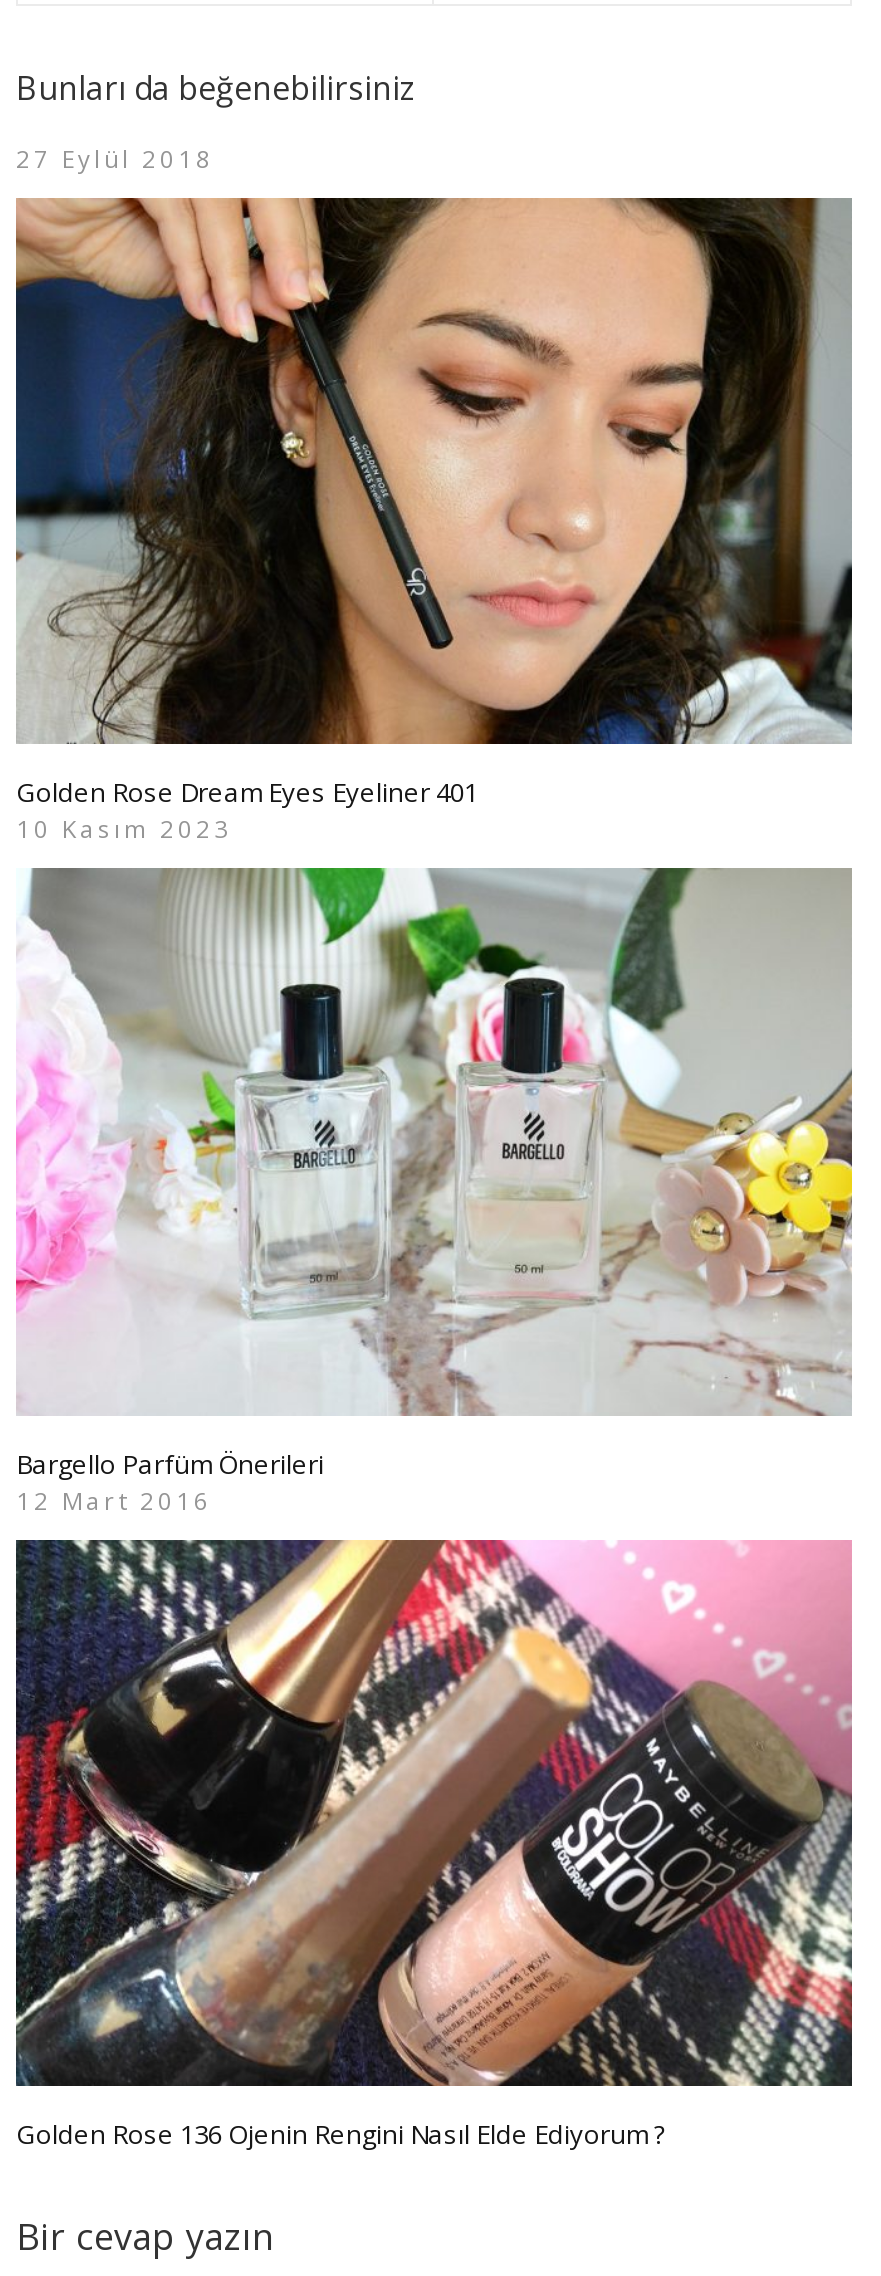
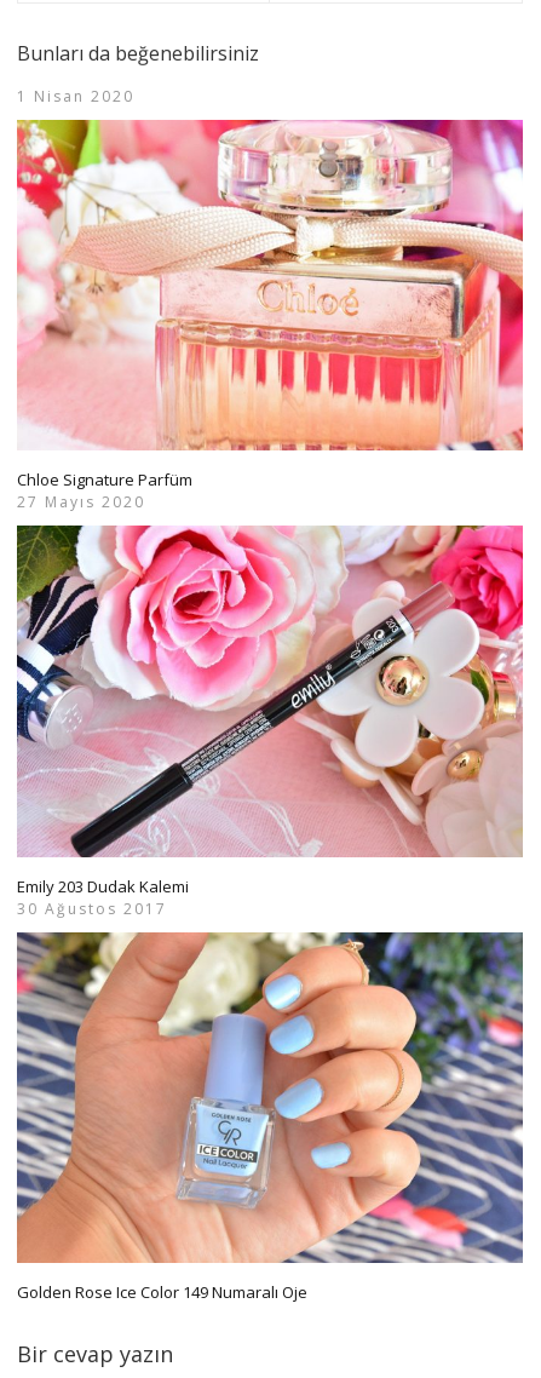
- 27 Eylül 2018
+ 1 Nisan 2020

- [image]
- Golden Rose Dream Eyes Eyeliner 401
- 10 Kasım 2023
+ [image]
+ Chloe Signature Parfüm
+ 27 Mayıs 2020

- [image]
- Bargello Parfüm Önerileri
- 12 Mart 2016
+ [image]
+ Emily 203 Dudak Kalemi
+ 30 Ağustos 2017

- [image]
- Golden Rose 136 Ojenin Rengini Nasıl Elde Ediyorum ?
+ [image]
+ Golden Rose Ice Color 149 Numaralı Oje
